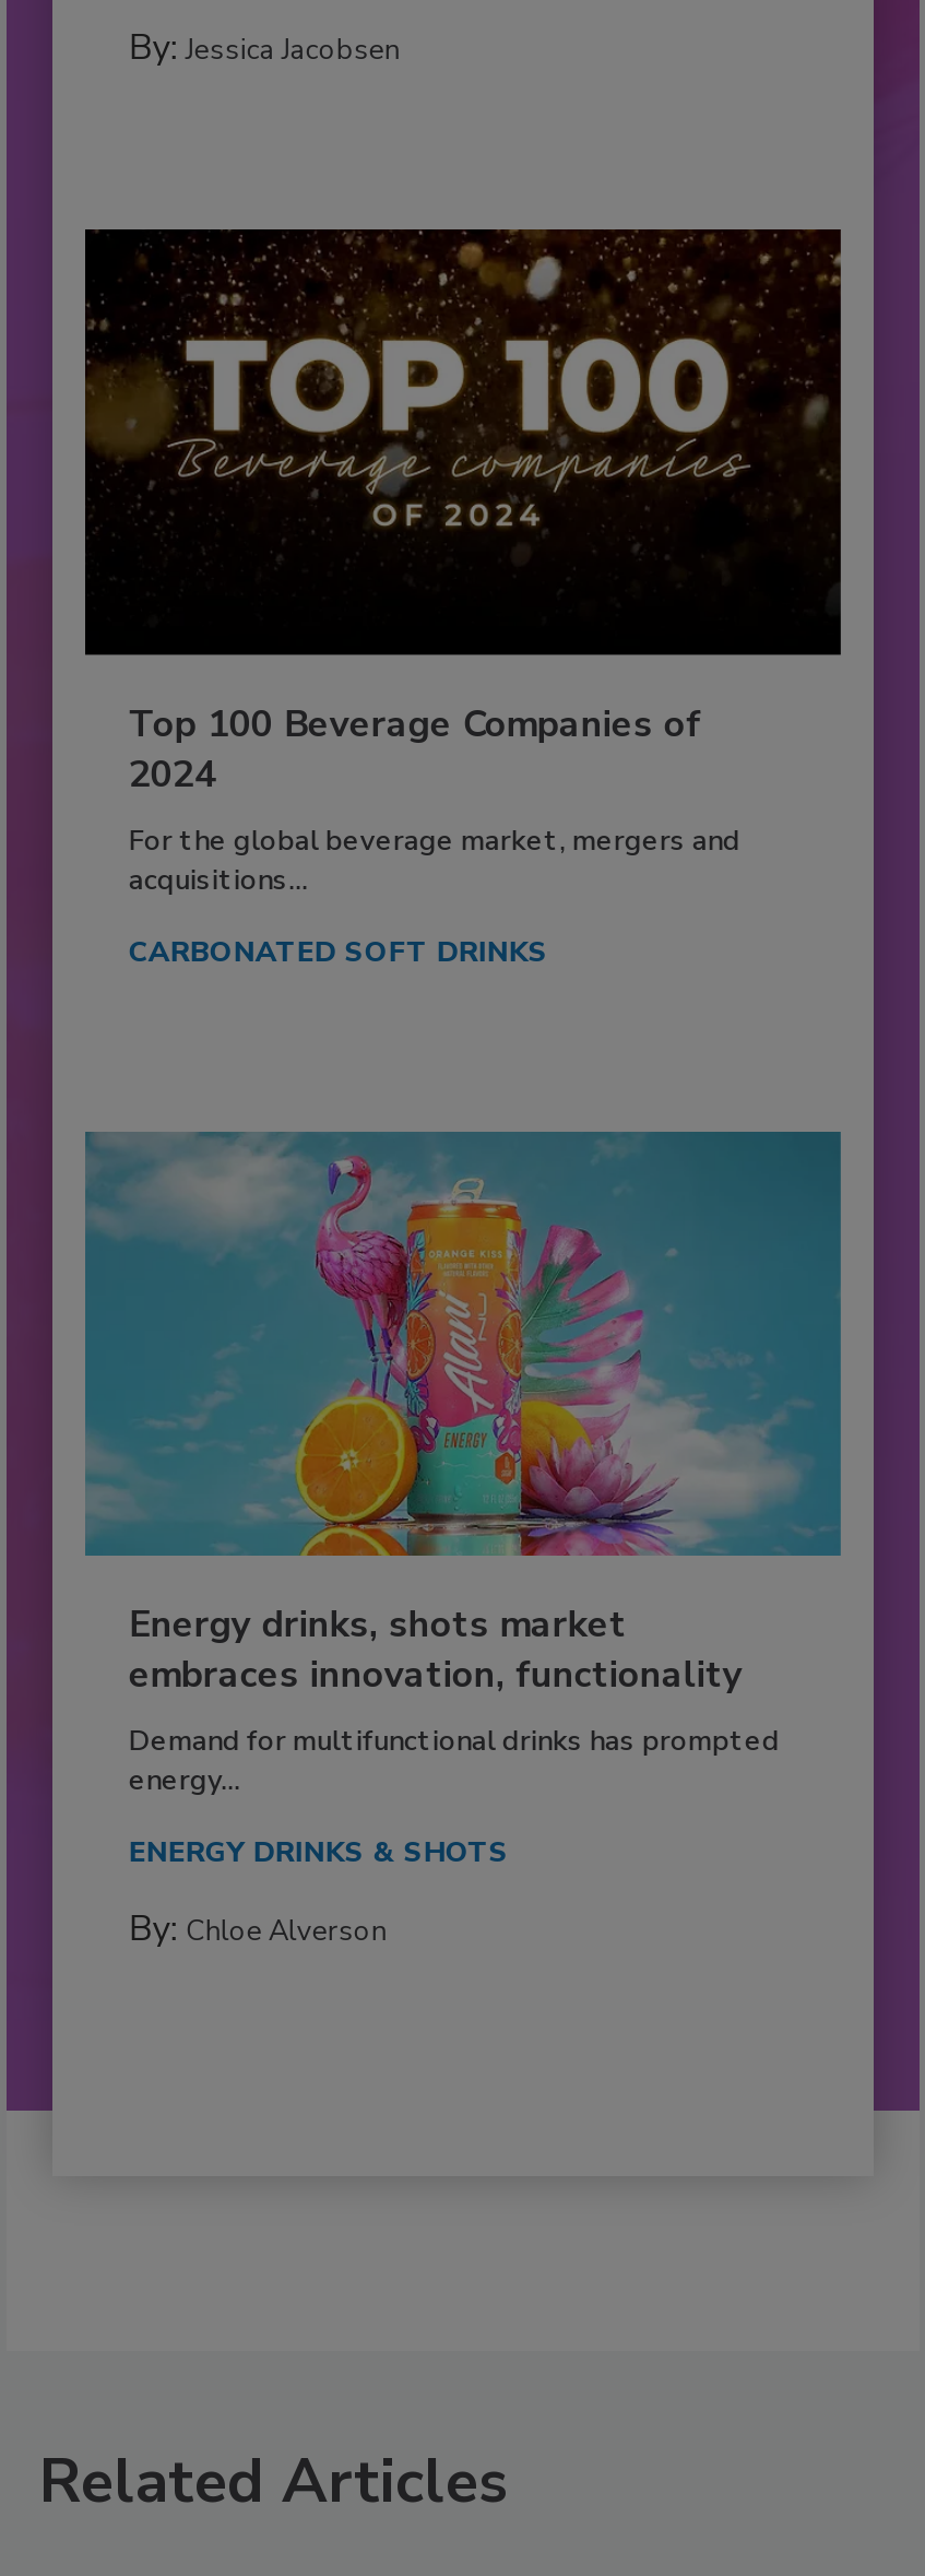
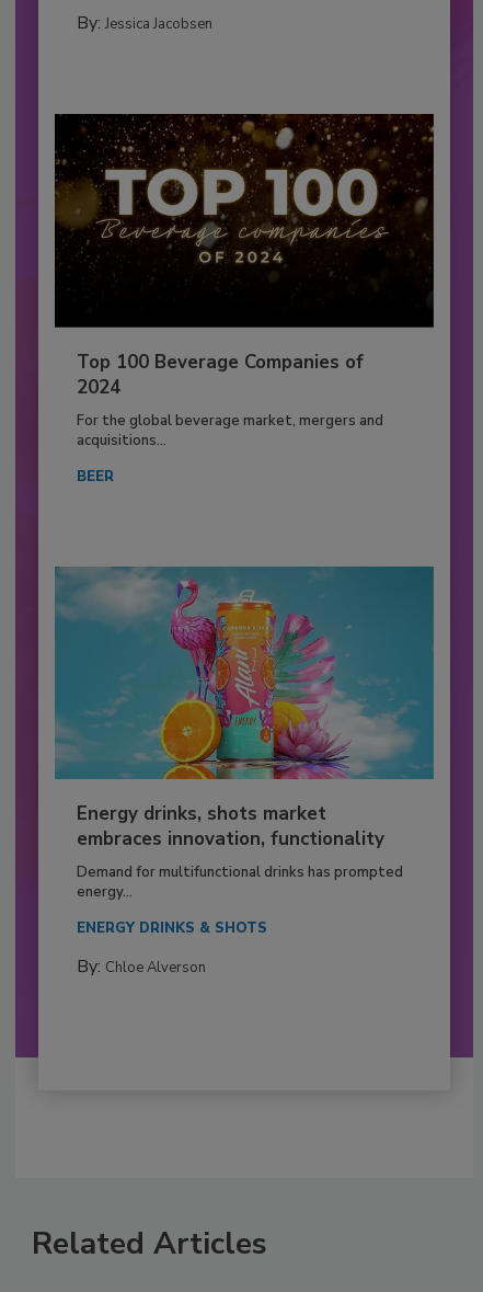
- CARBONATED SOFT DRINKS
+ BEER
